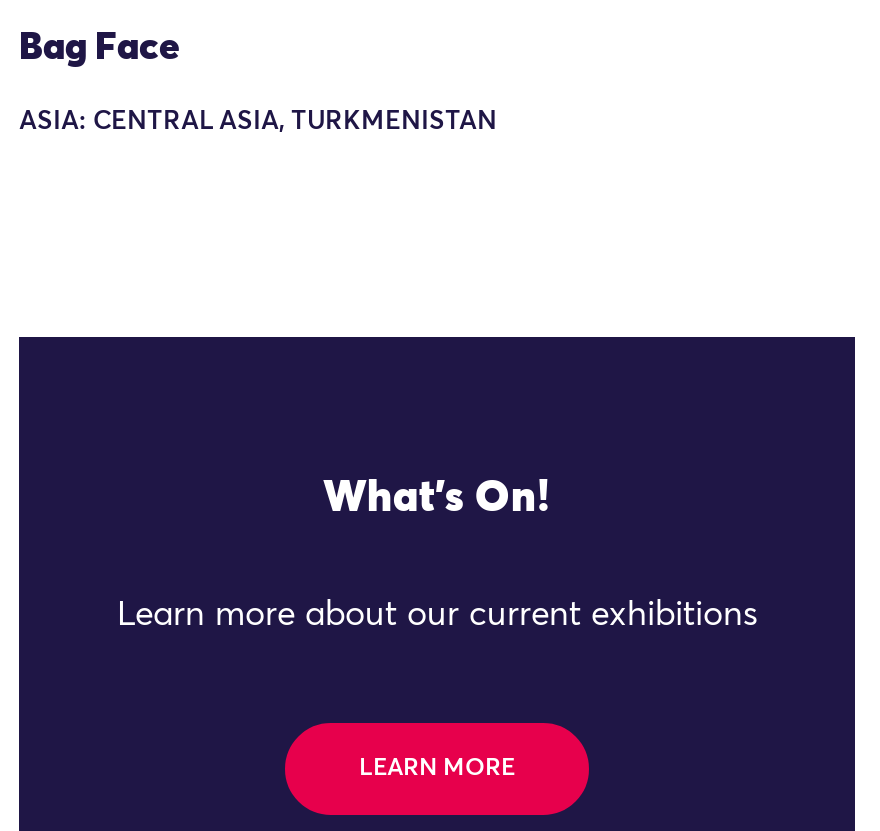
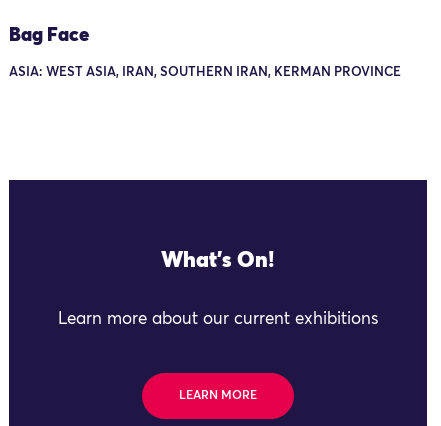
- ASIA: CENTRAL ASIA, TURKMENISTAN
+ ASIA: WEST ASIA, IRAN, SOUTHERN IRAN, KERMAN PROVINCE
